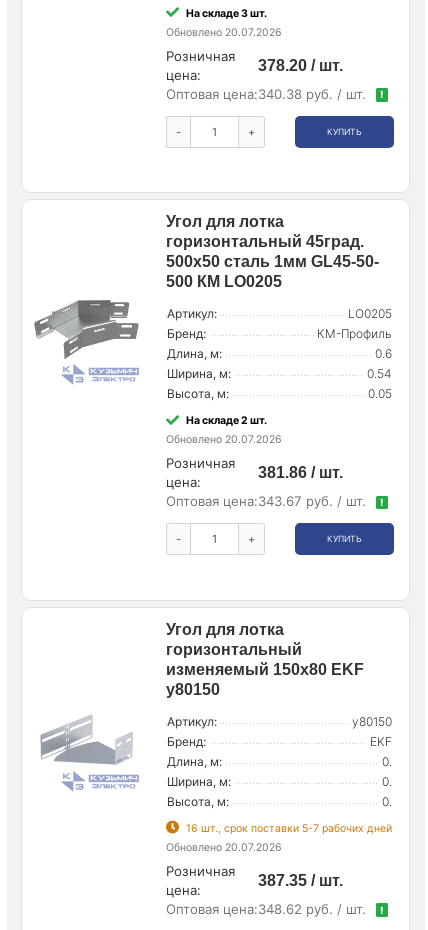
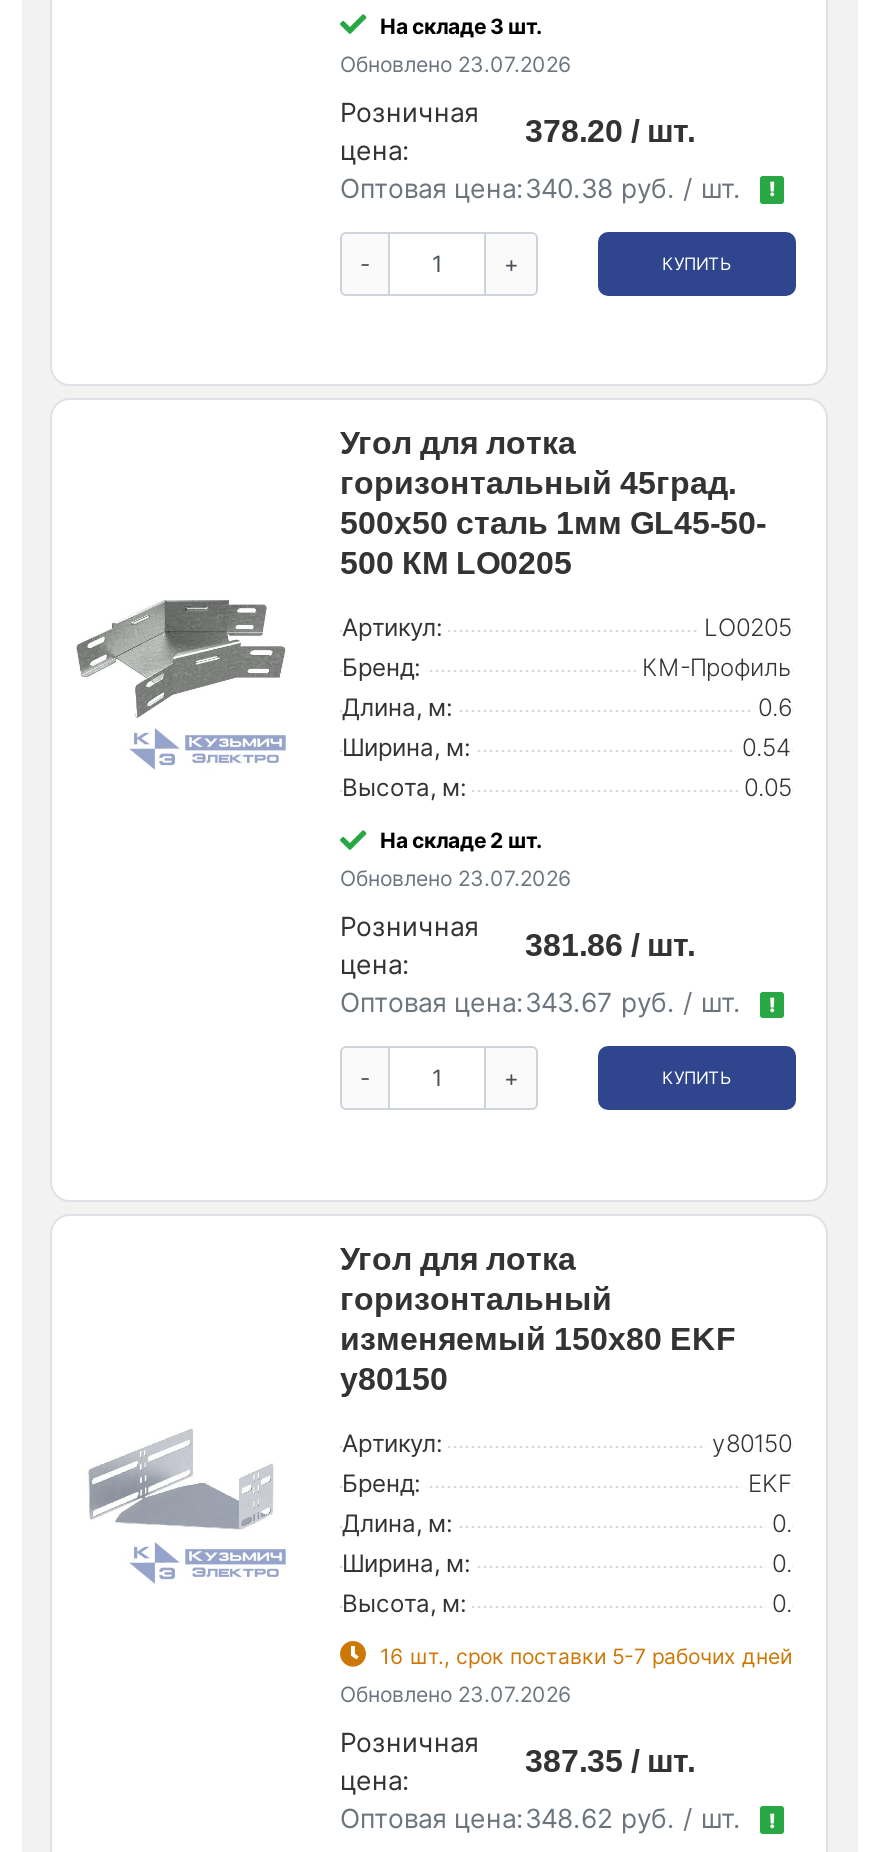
- Обновлено 20.07.2026
+ Обновлено 23.07.2026

- Обновлено 20.07.2026
+ Обновлено 23.07.2026

- Обновлено 20.07.2026
+ Обновлено 23.07.2026
